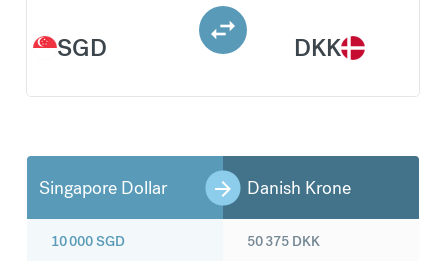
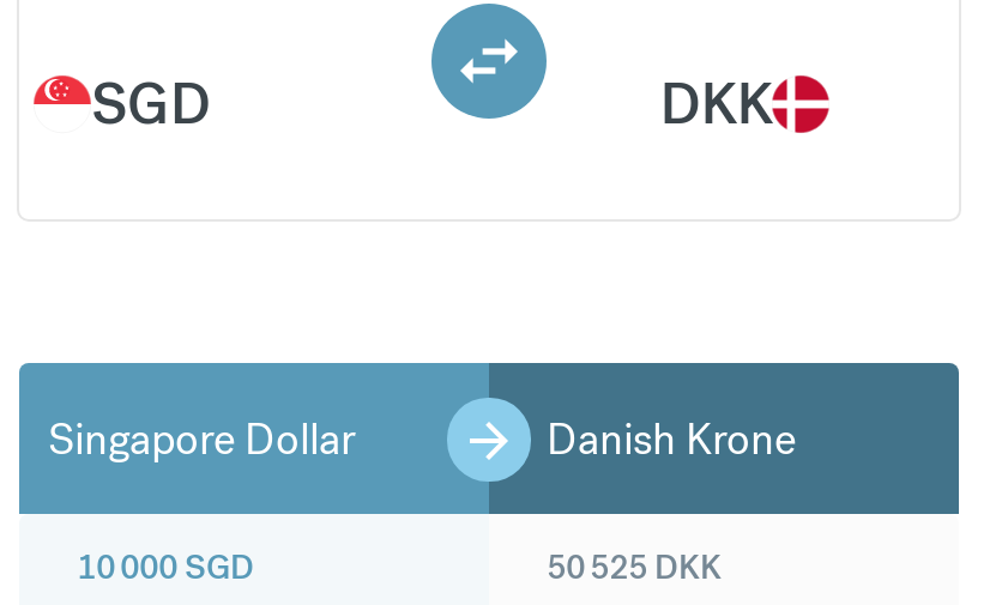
- 50 375 DKK
+ 50 525 DKK
